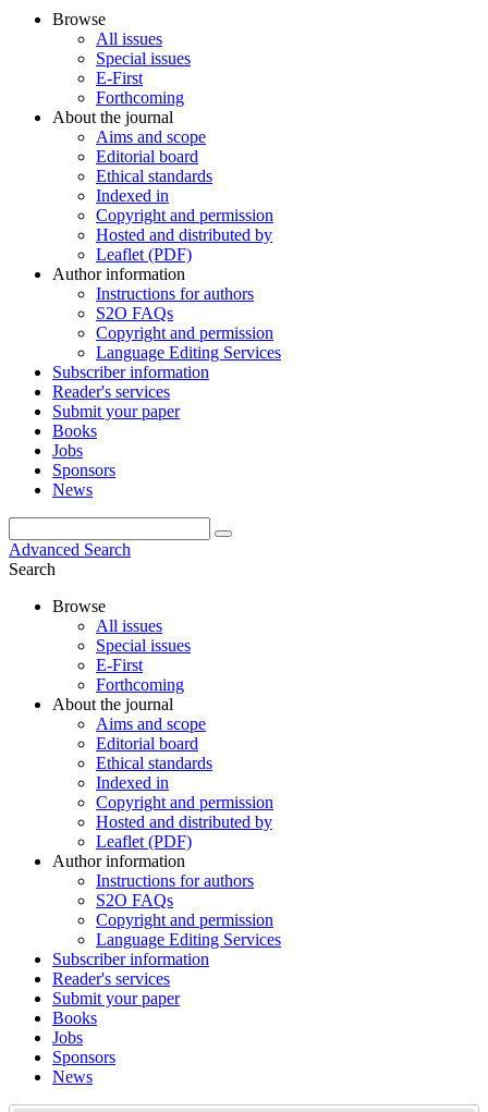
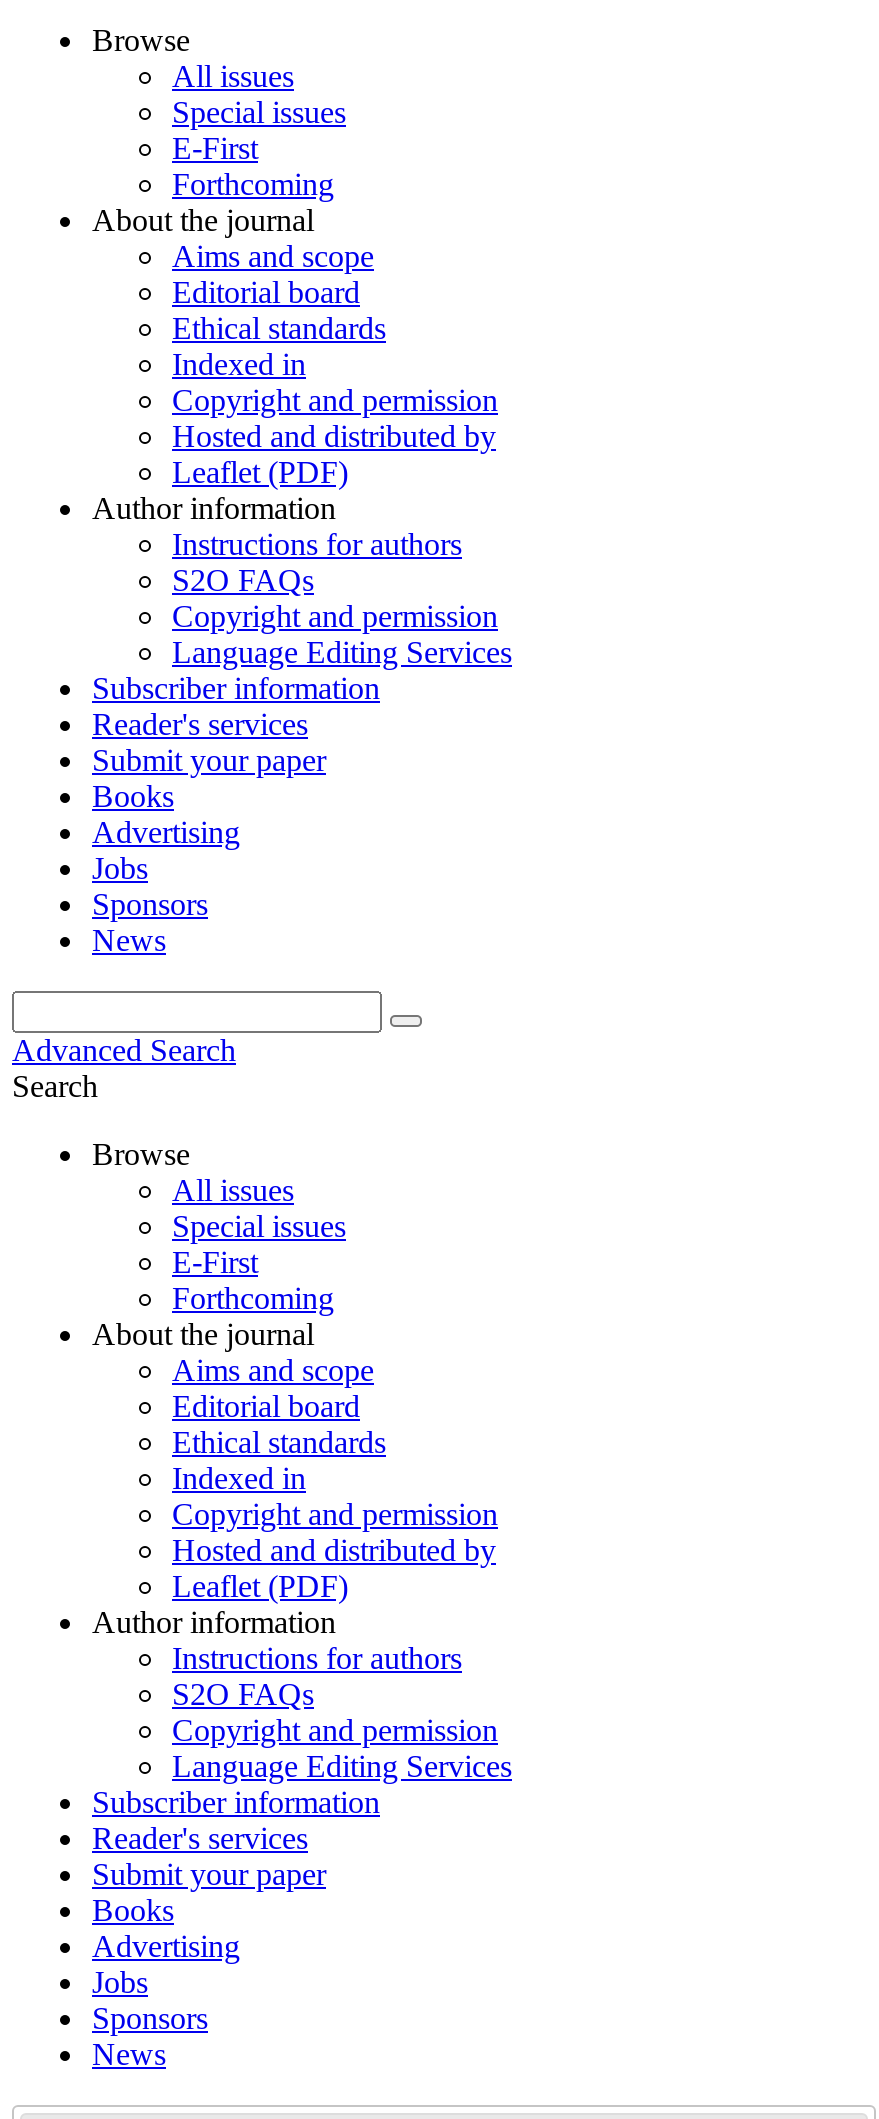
+ Advertising

+ Advertising
